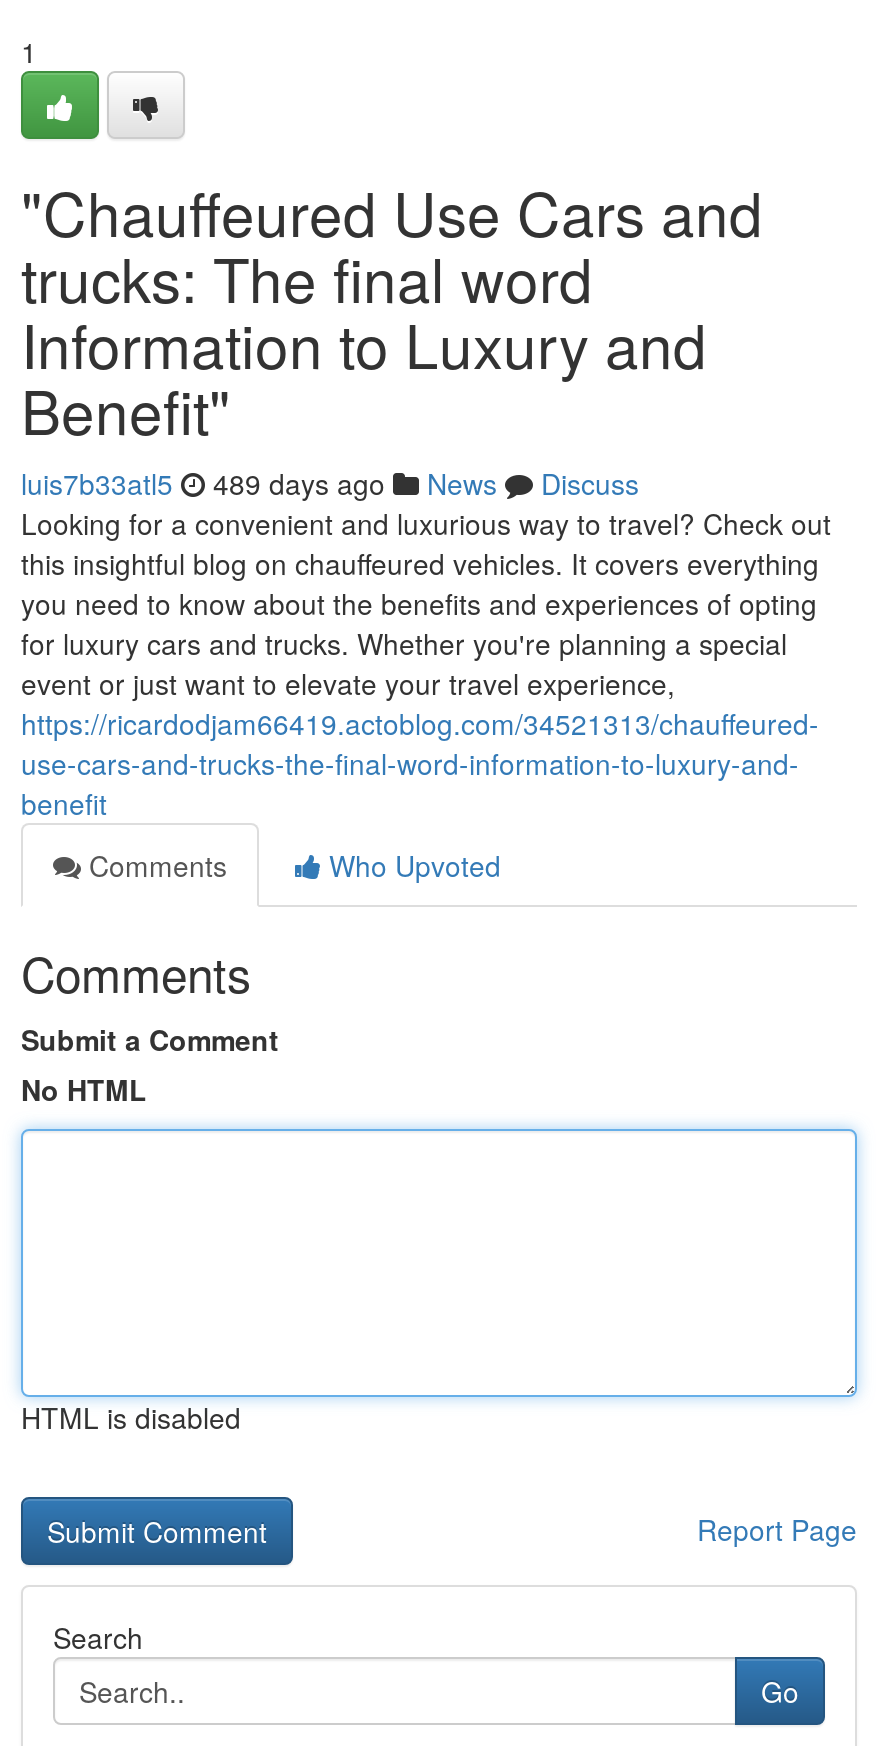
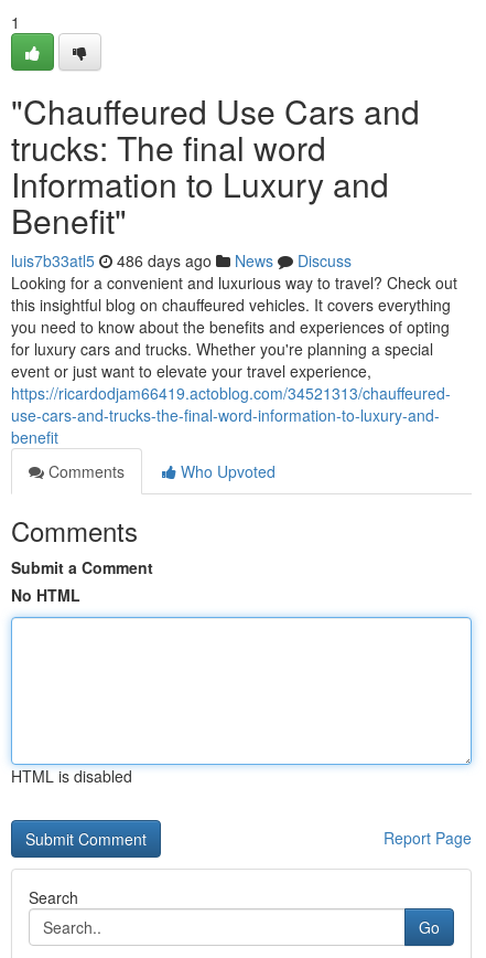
- luis7b33atl5 489 days ago News Discuss
+ luis7b33atl5 486 days ago News Discuss
